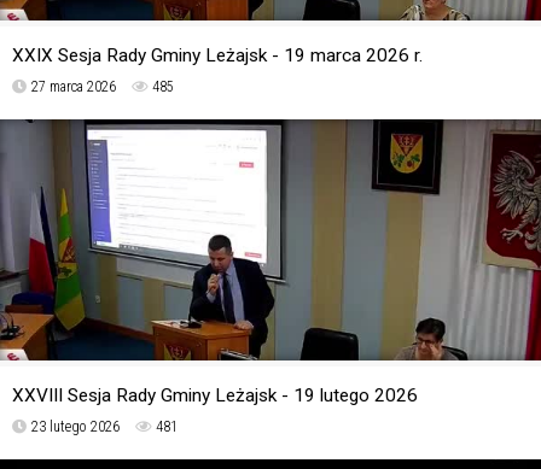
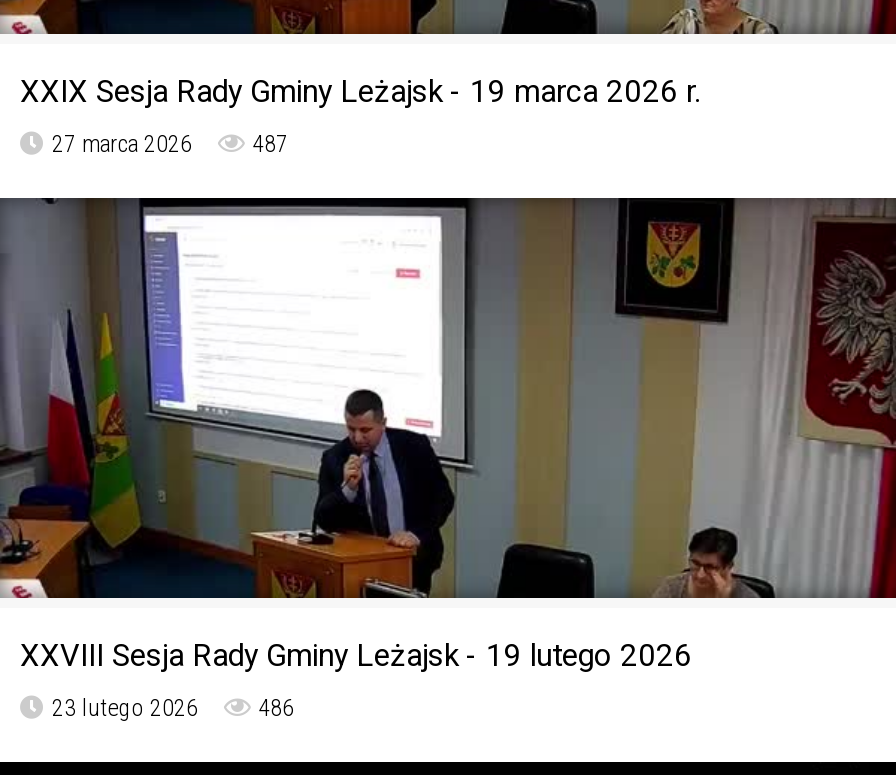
- 27 marca 2026 485
+ 27 marca 2026 487

- 23 lutego 2026 481
+ 23 lutego 2026 486
